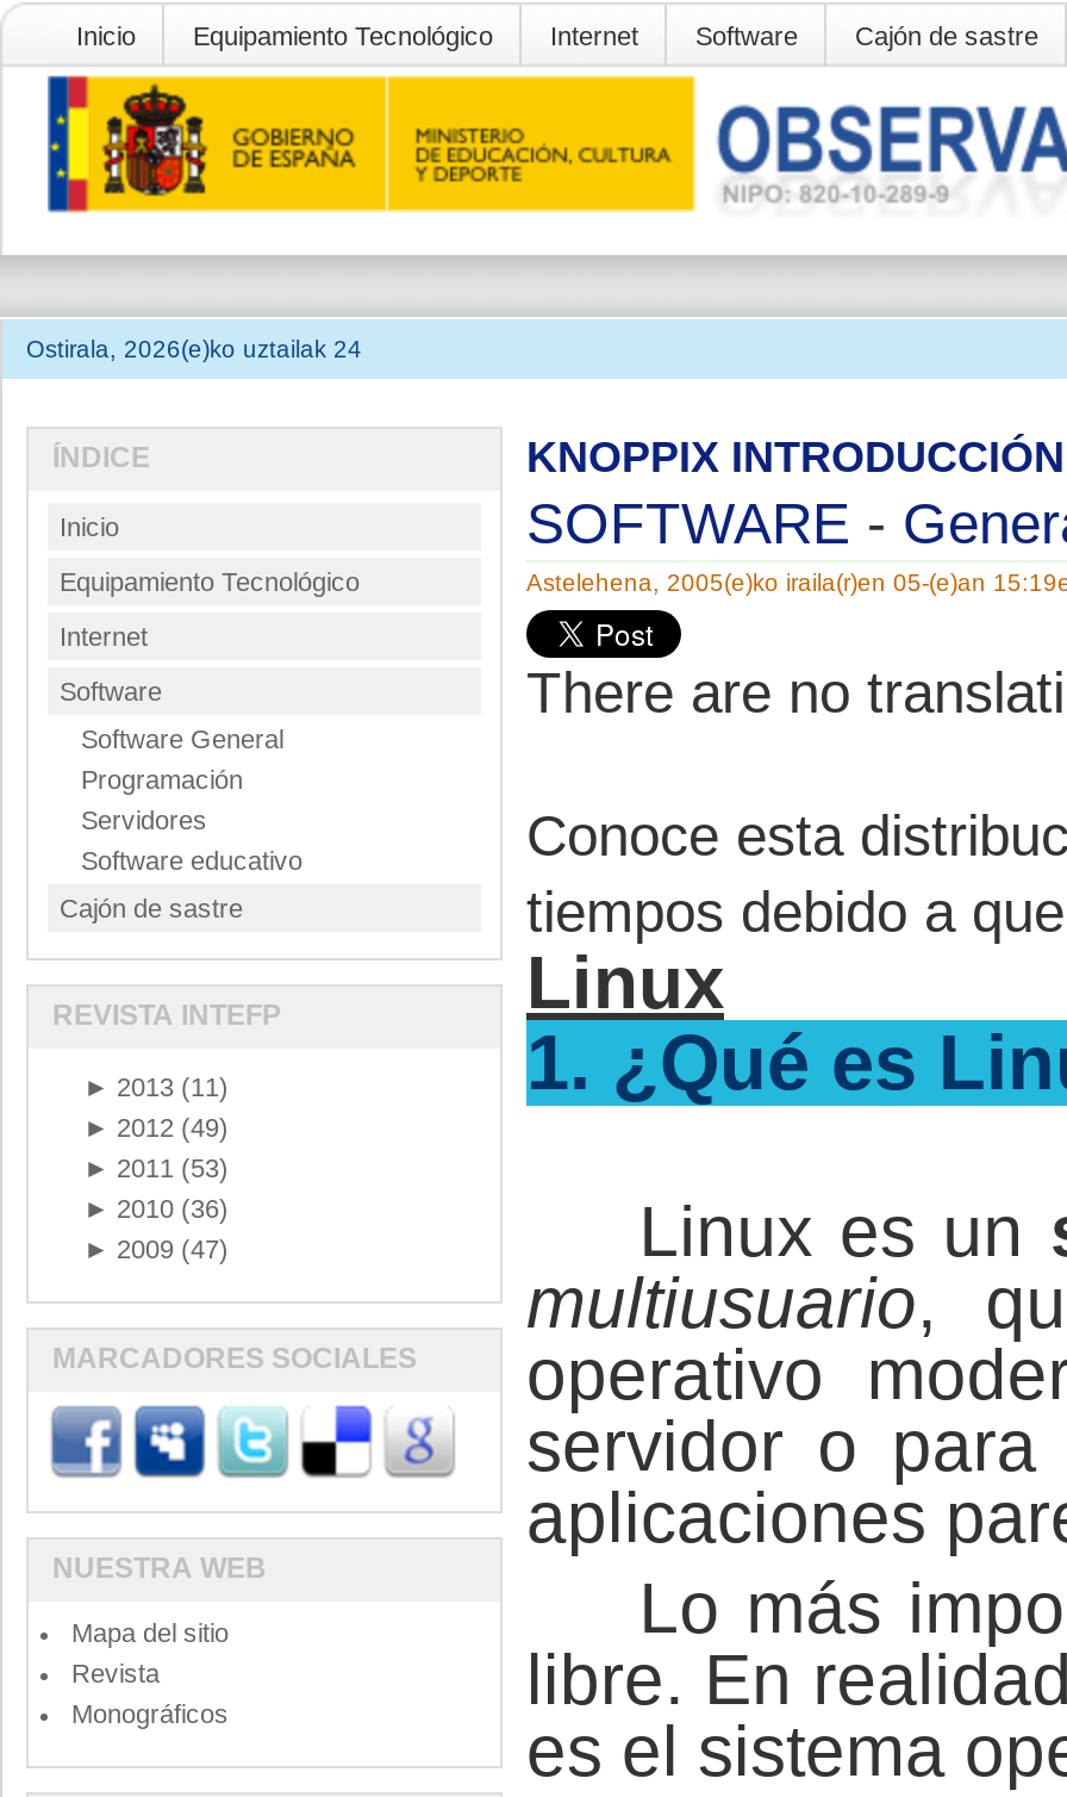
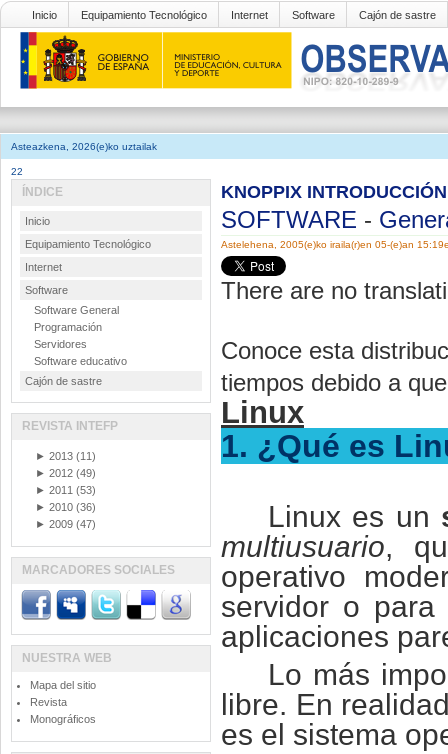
- Ostirala, 2026(e)ko uztailak 24
+ Asteazkena, 2026(e)ko uztailak
+ 22
